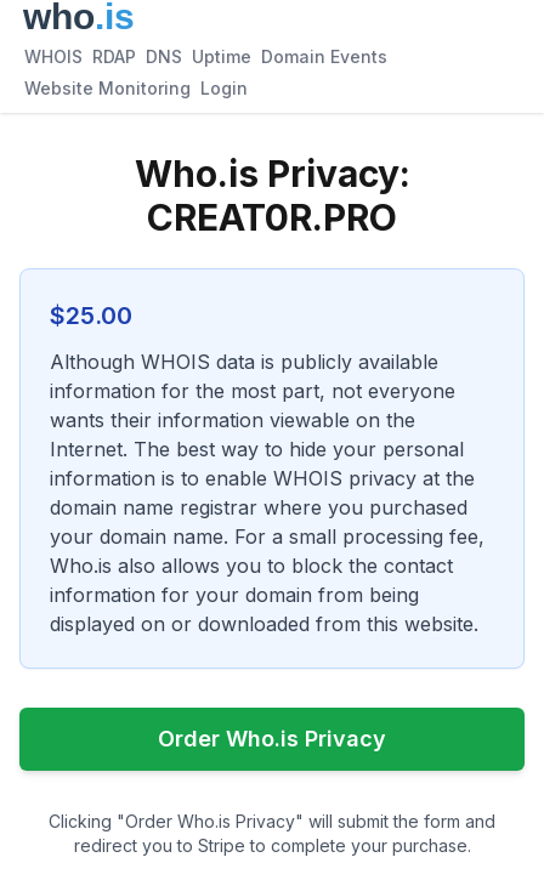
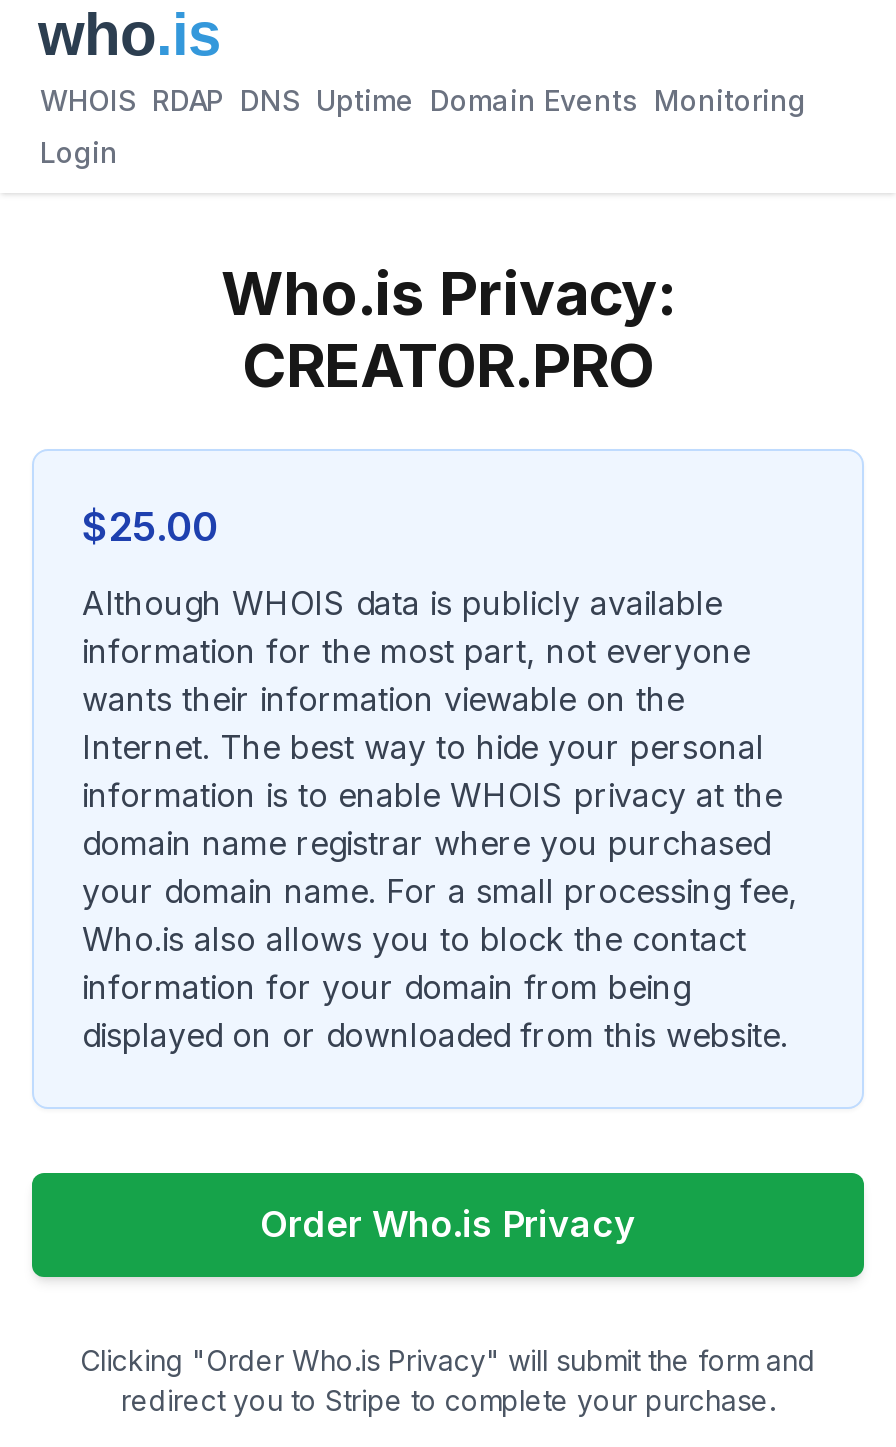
- WHOIS RDAP DNS Uptime Domain Events
+ WHOIS RDAP DNS Uptime Domain Events Monitoring

- Website Monitoring Login
+ Login
